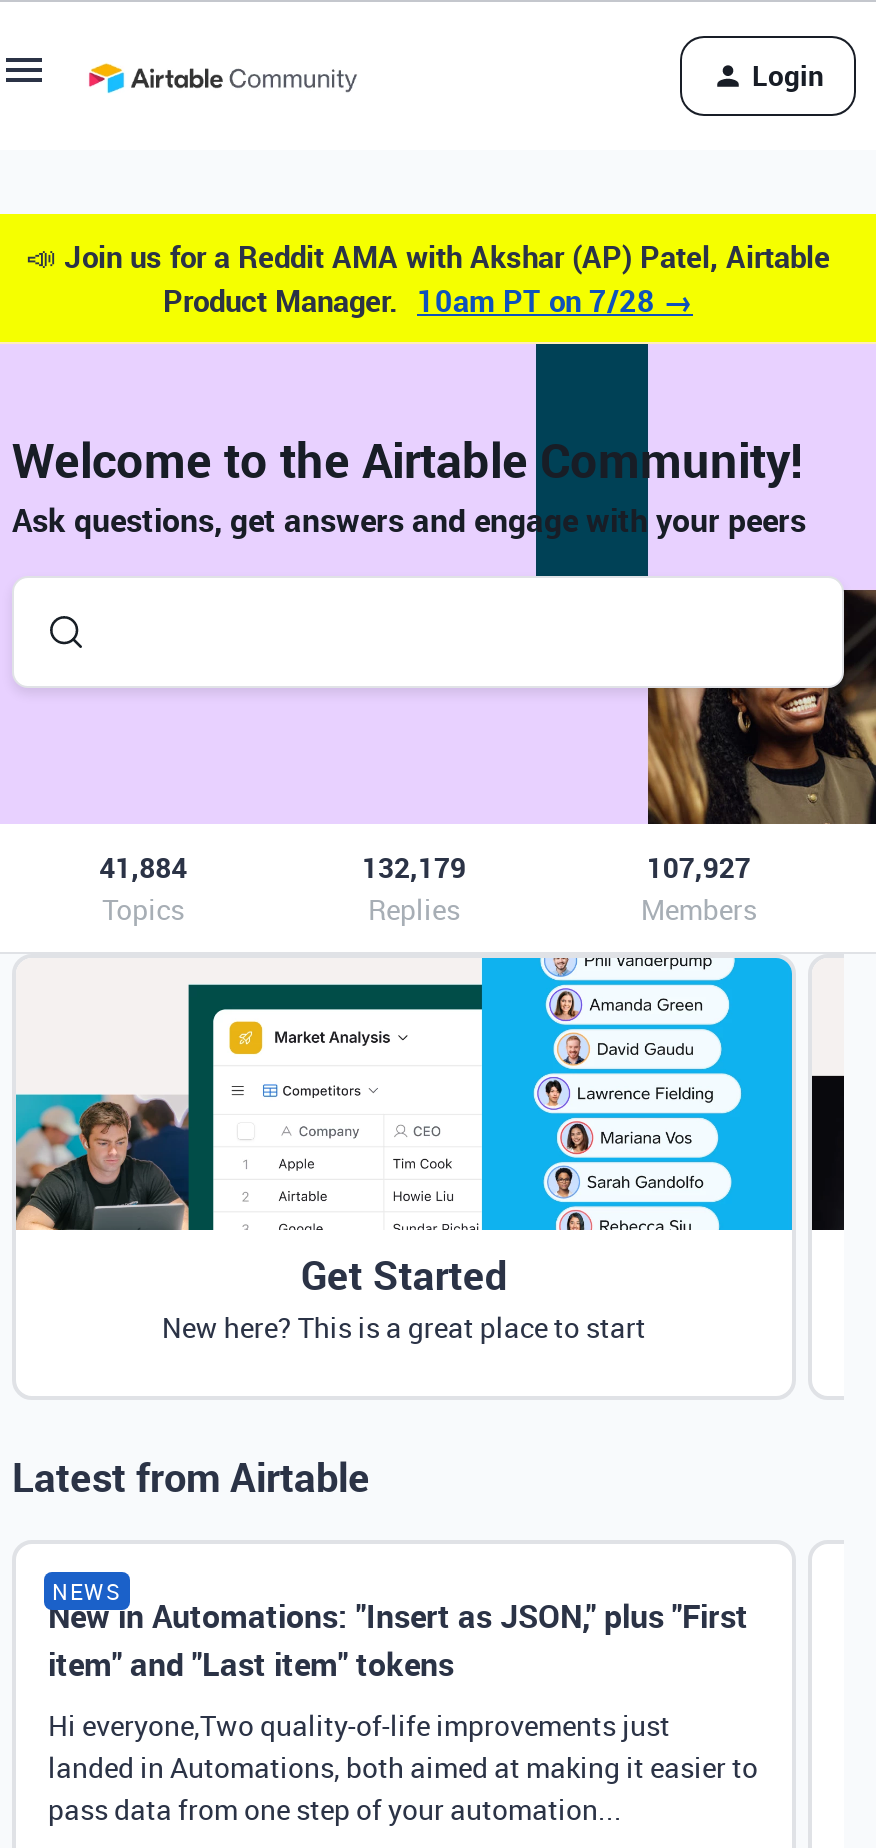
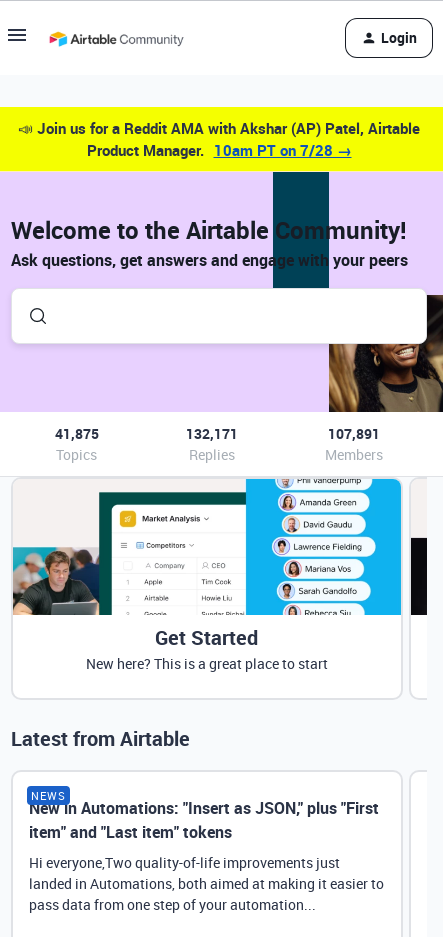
- 41,884
+ 41,875

- 132,179
+ 132,171

- 107,927
+ 107,891
